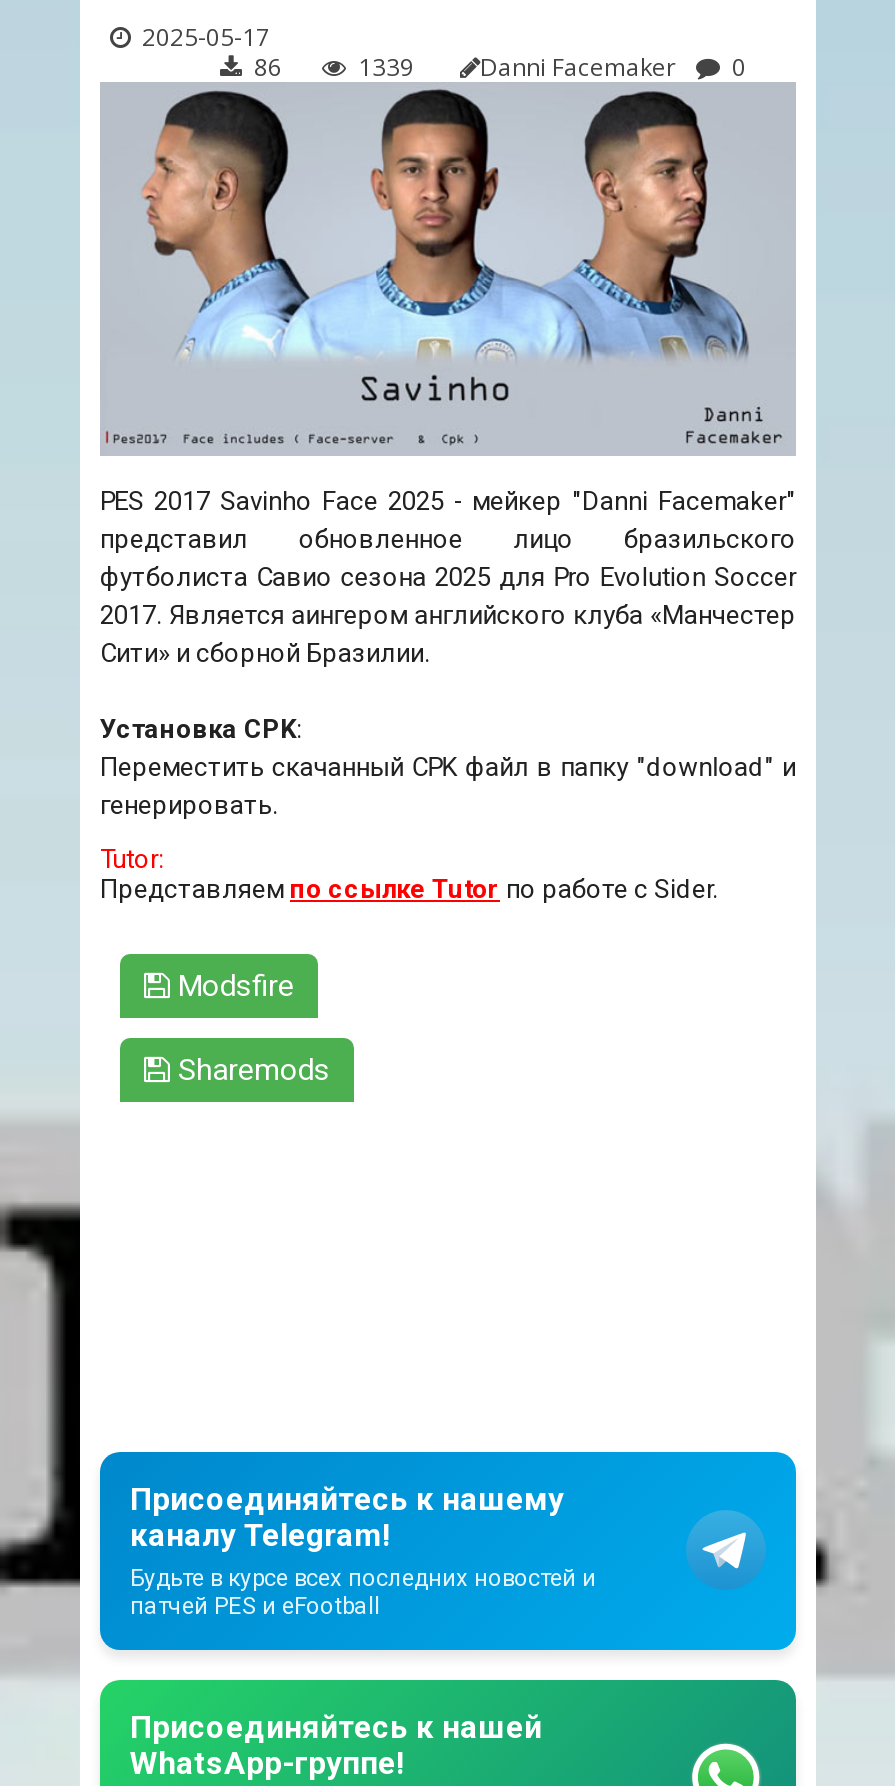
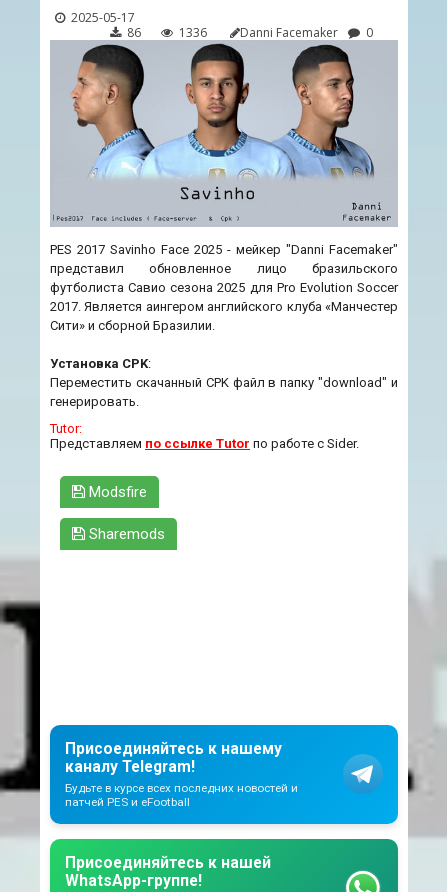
- 1339 Danni Facemaker 0
+ 1336 Danni Facemaker 0
